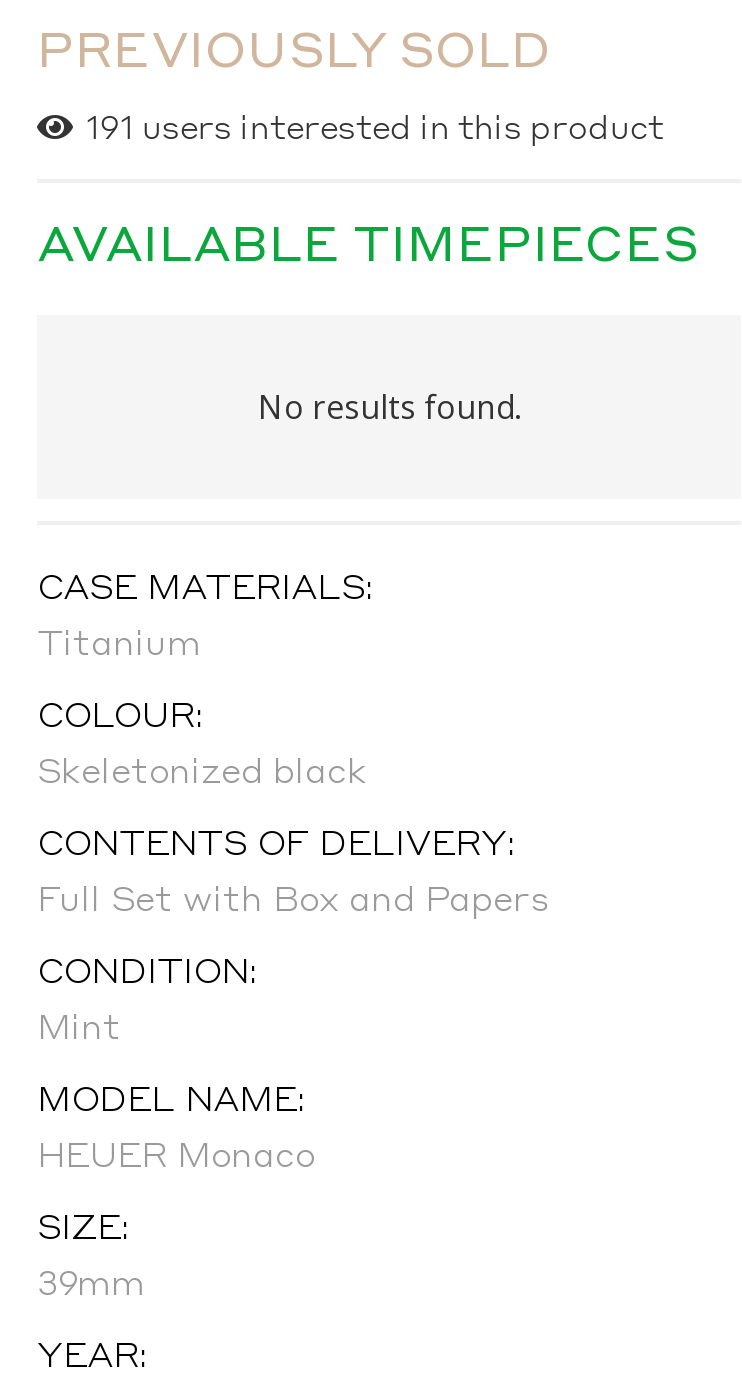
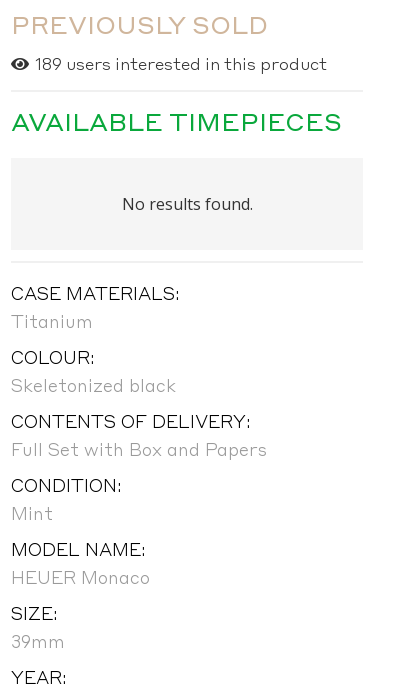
- 191 users interested in this product
+ 189 users interested in this product
